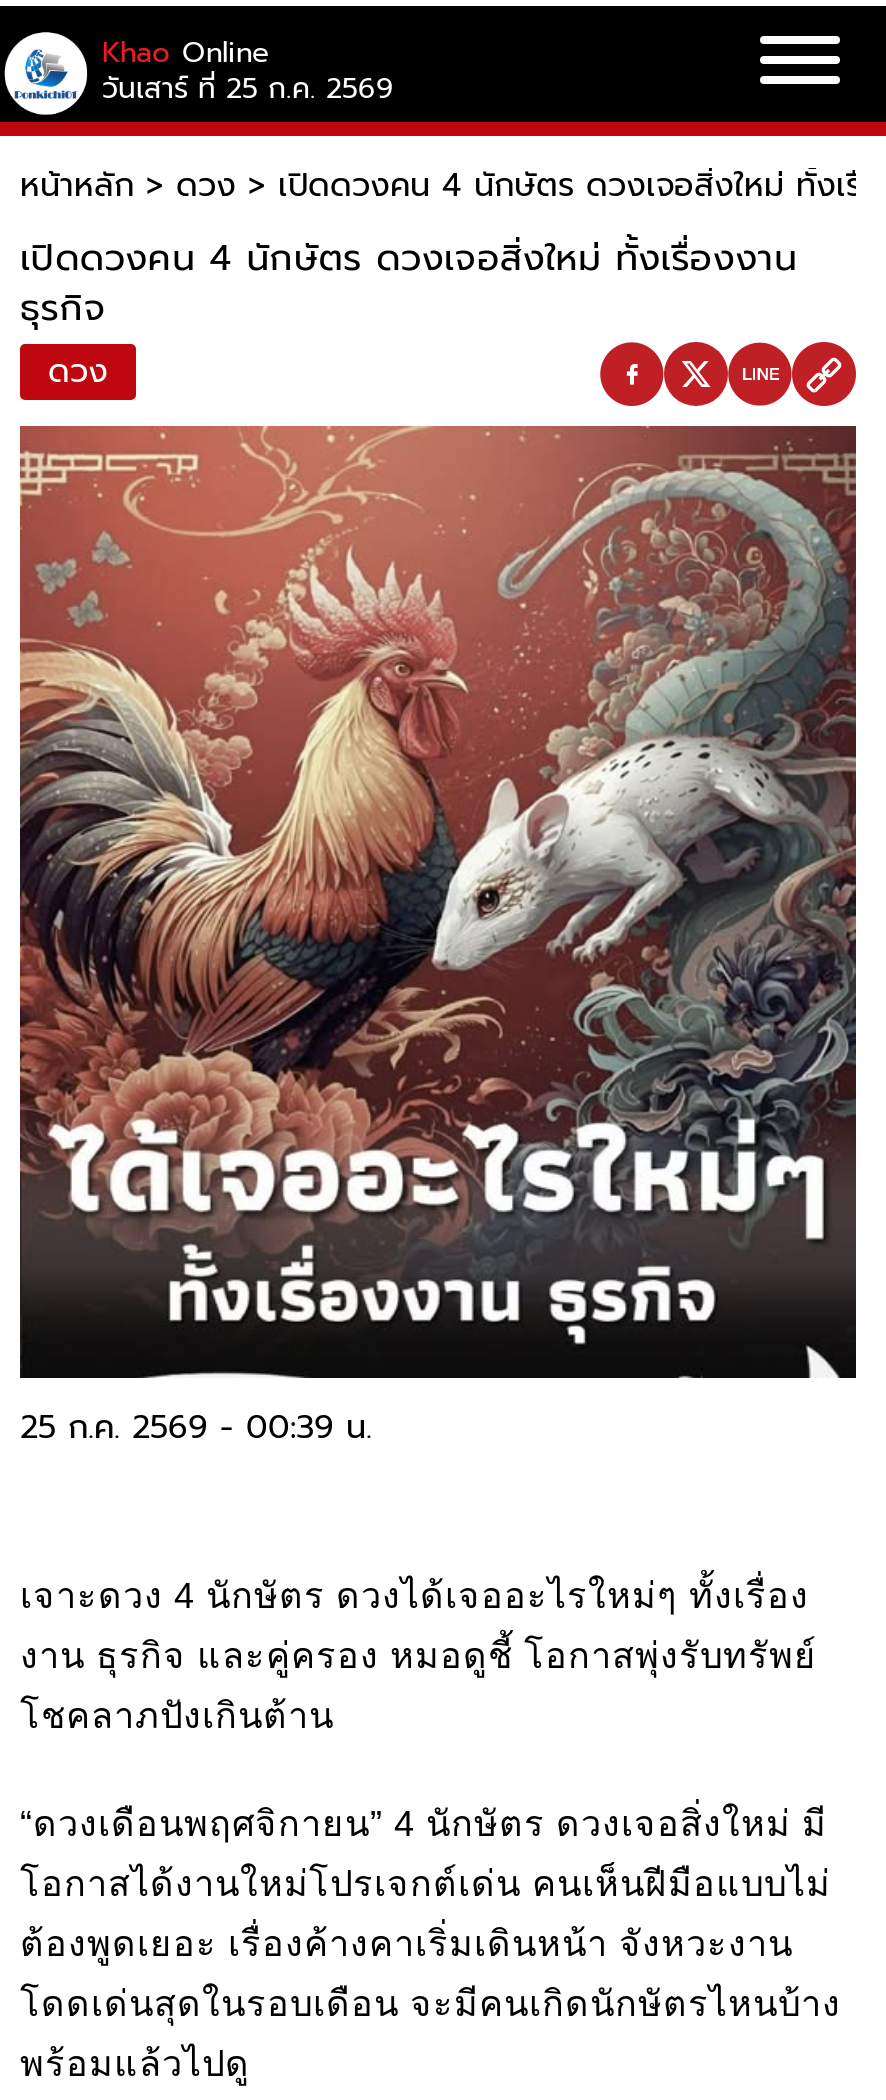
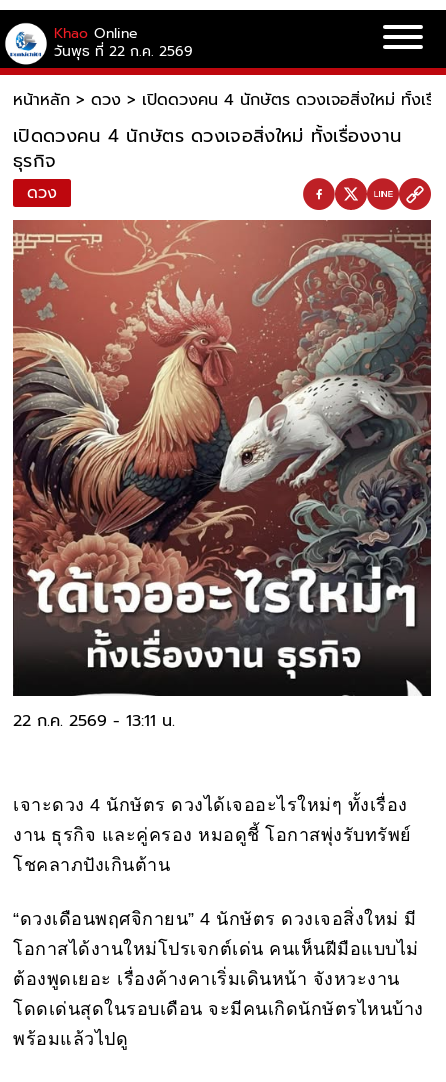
- วันเสาร์ ที่ 25 ก.ค. 2569
+ วันพุธ ที่ 22 ก.ค. 2569

- 25 ก.ค. 2569 - 00:39 น.
+ 22 ก.ค. 2569 - 13:11 น.
